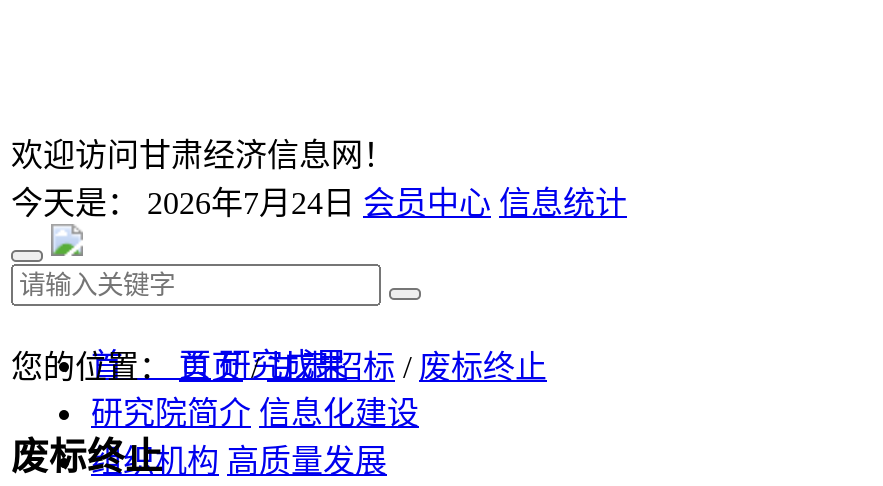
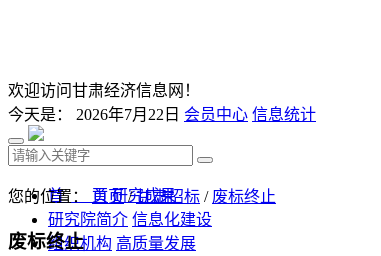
- 今天是：2026年7月24日会员中心 信息统计
+ 今天是：2026年7月22日会员中心 信息统计
